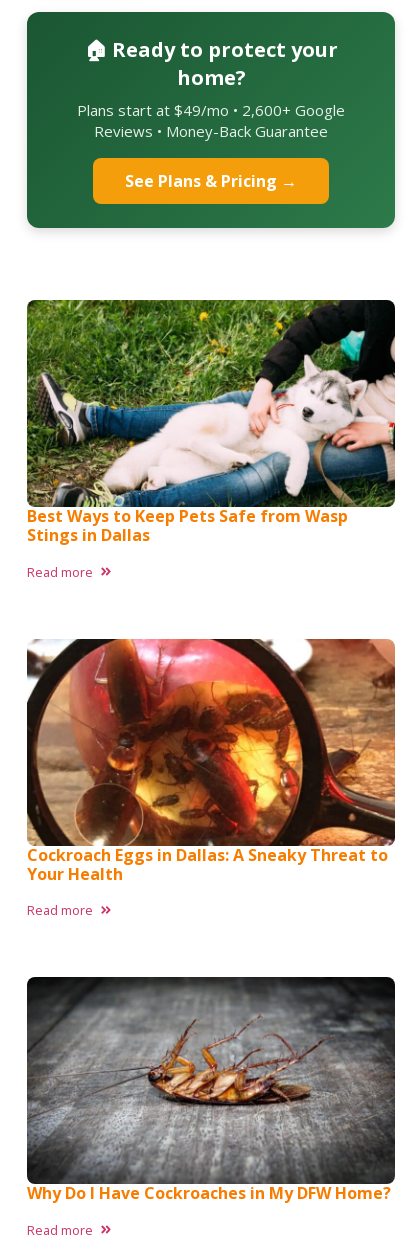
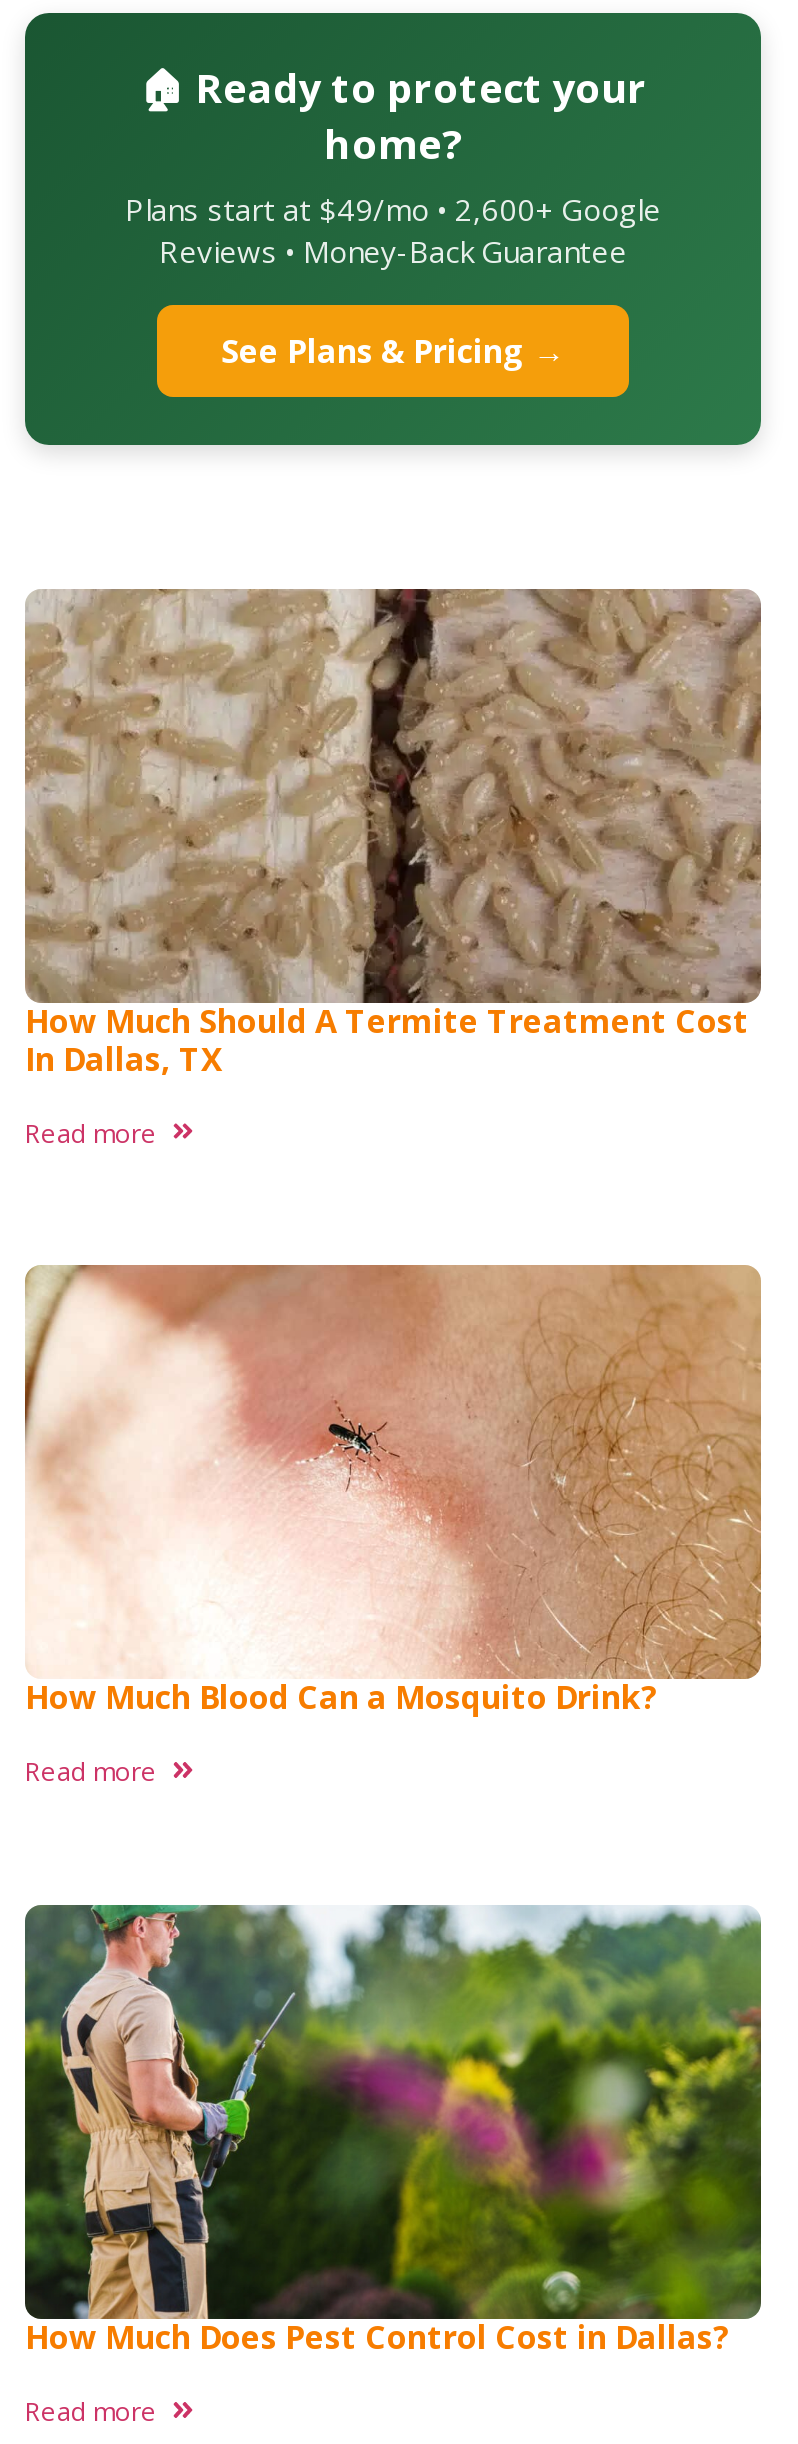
- [image]
- Best Ways to Keep Pets Safe from Wasp
- Stings in Dallas
+ [image]
+ How Much Should A Termite Treatment Cost
+ In Dallas, TX

- [image]
- Cockroach Eggs in Dallas: A Sneaky Threat to
- Your Health
+ [image]
+ How Much Blood Can a Mosquito Drink?

- [image]
- Why Do I Have Cockroaches in My DFW Home?
+ [image]
+ How Much Does Pest Control Cost in Dallas?
